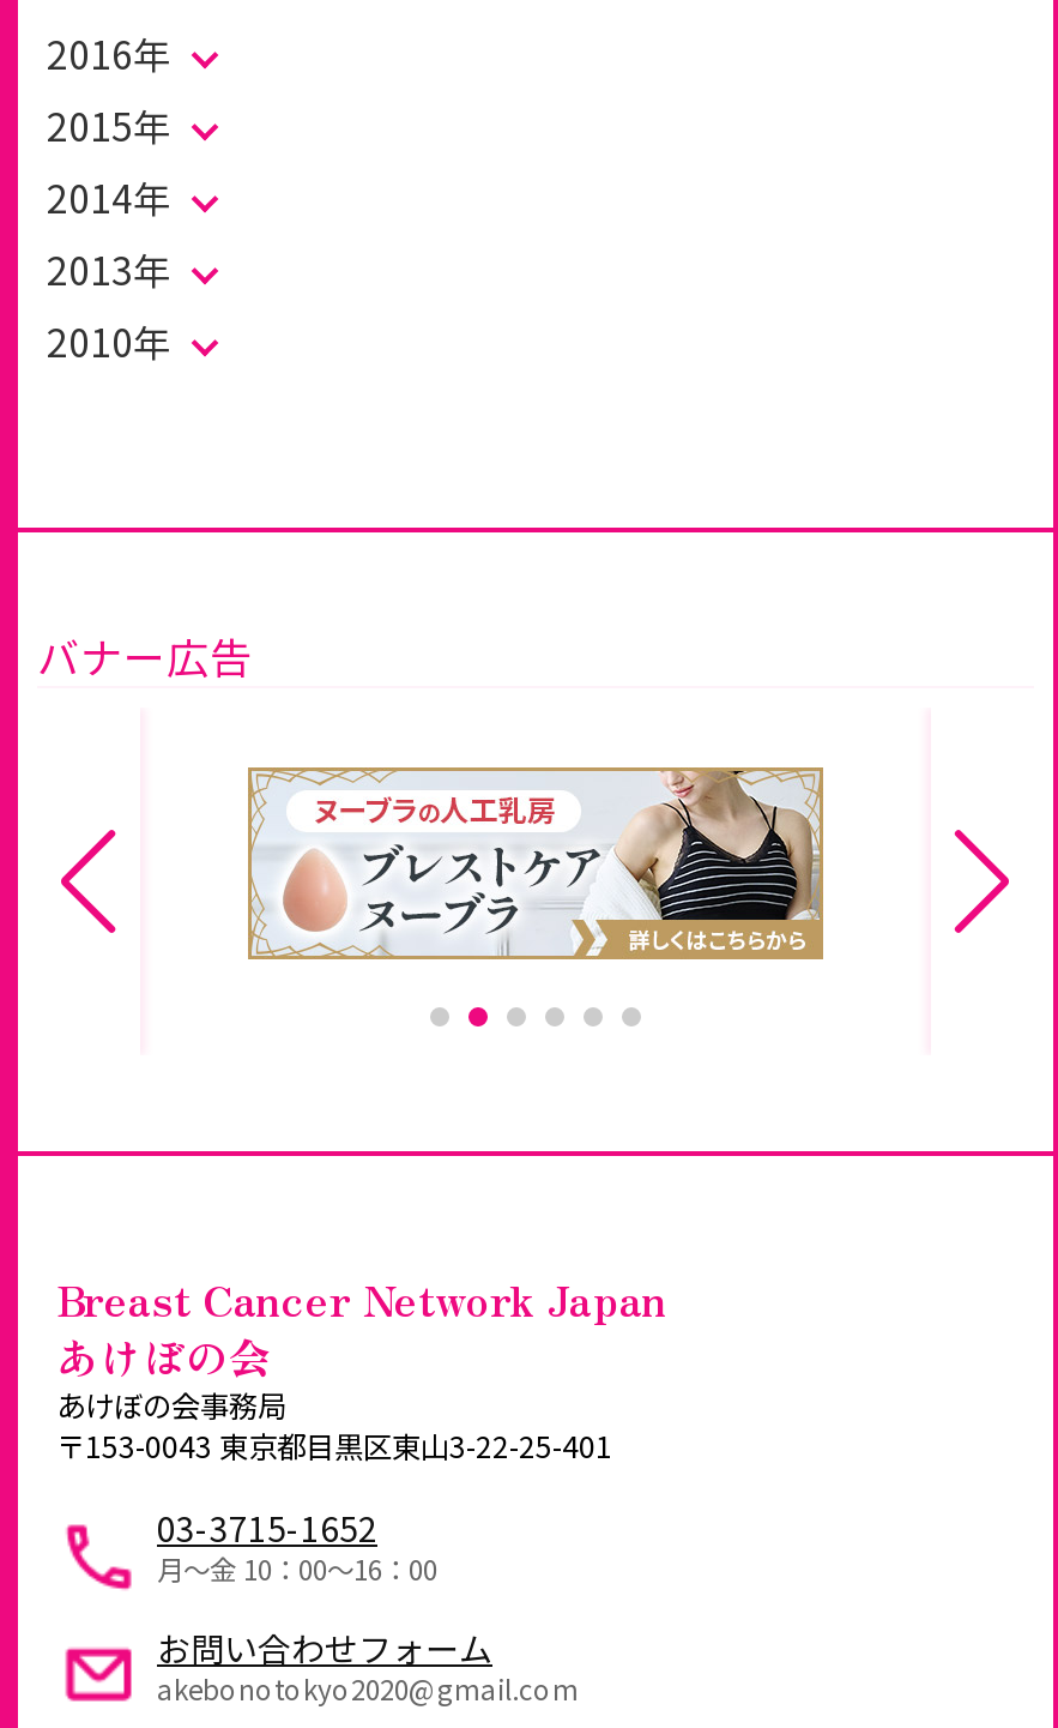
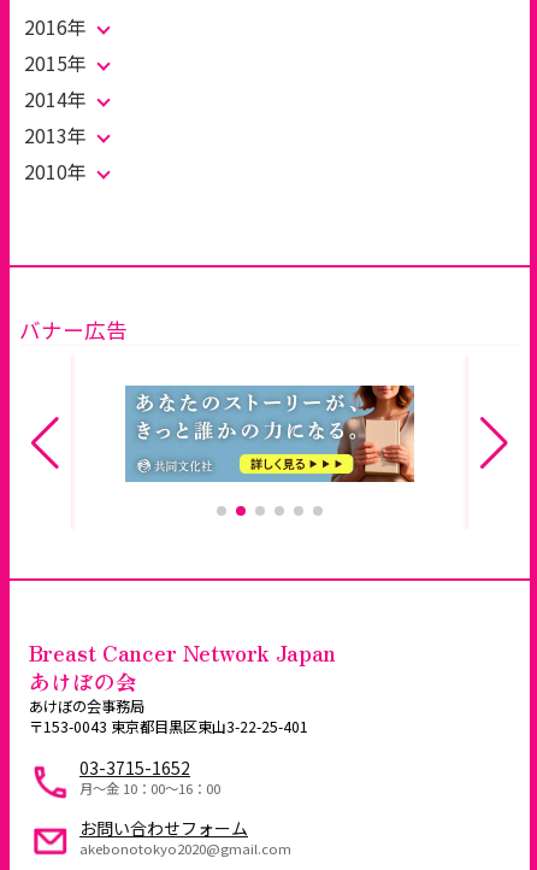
- [image]
+ [image]
